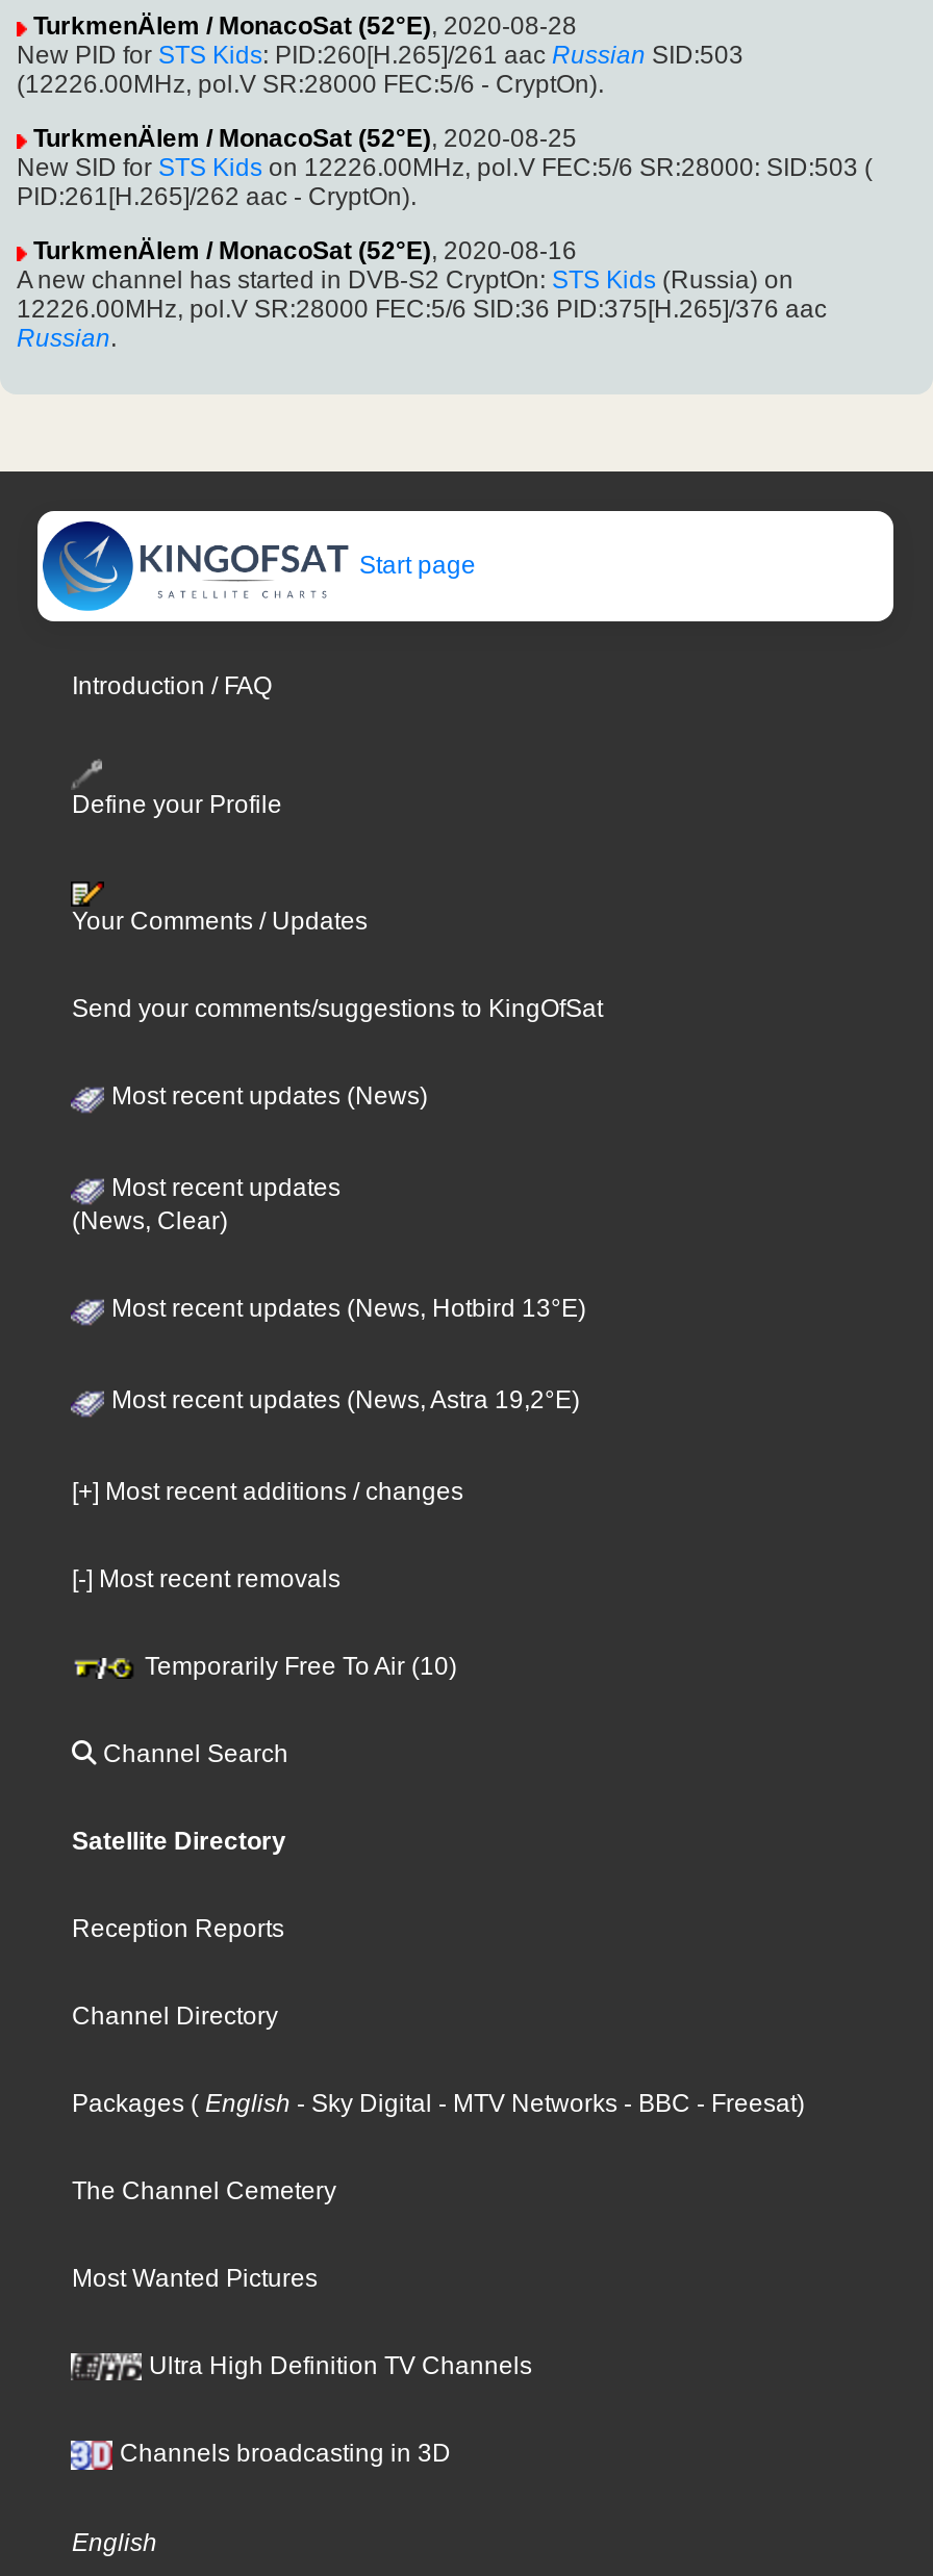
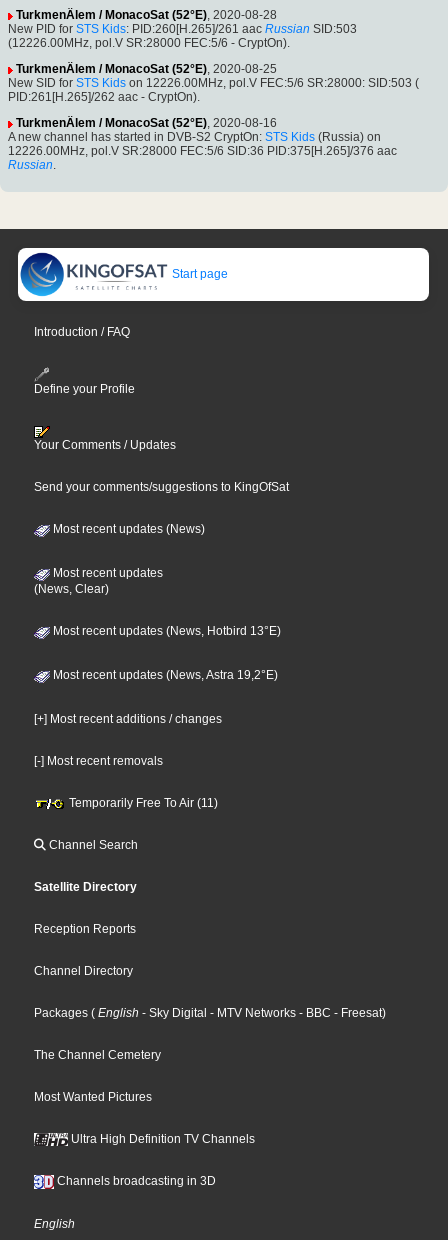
- Temporarily Free To Air (10)
+ Temporarily Free To Air (11)
